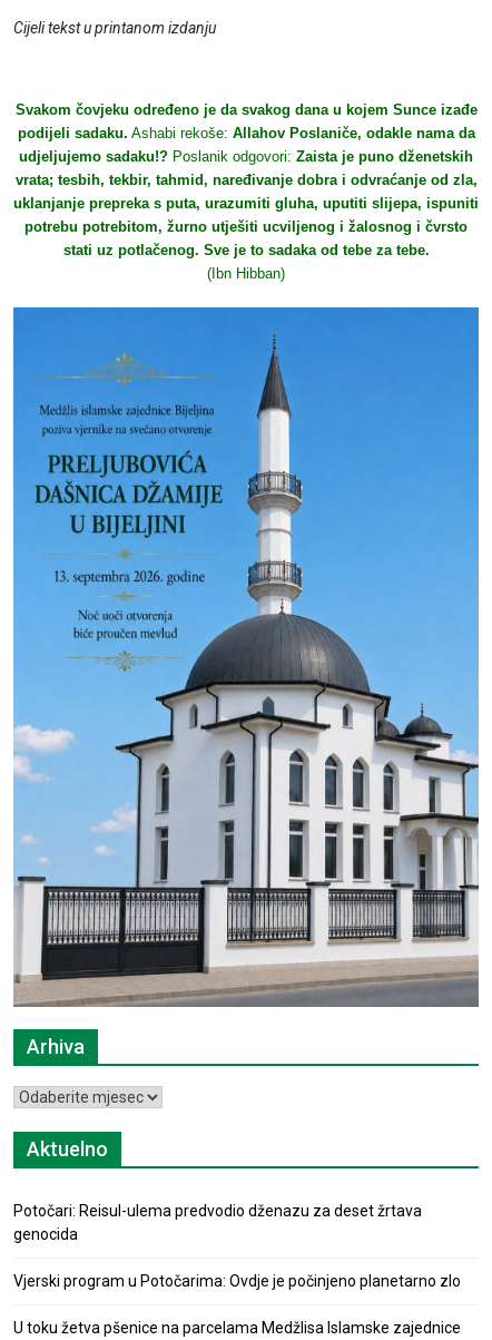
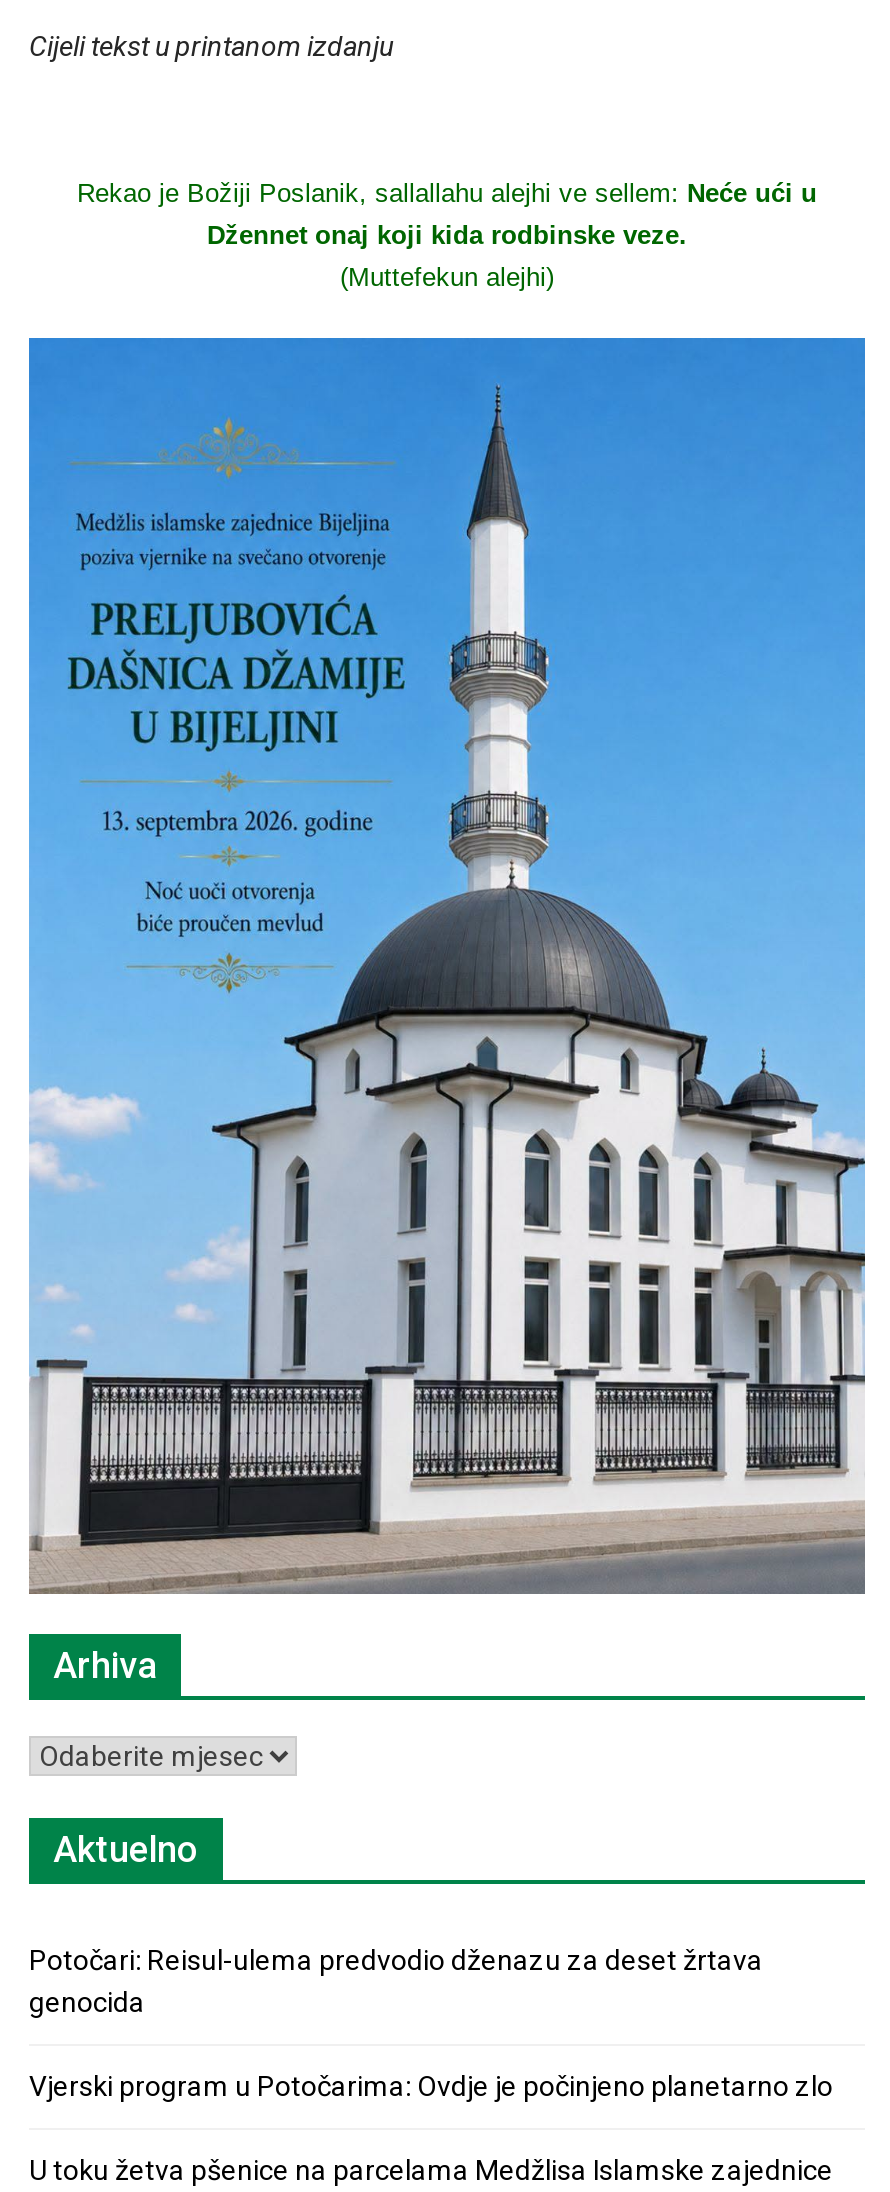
- Svakom čovjeku određeno je da svakog dana u kojem Sunce izađe
- podijeli sadaku. Ashabi rekoše: Allahov Poslaniče, odakle nama da
- udjeljujemo sadaku!? Poslanik odgovori: Zaista je puno dženetskih
- vrata; tesbih, tekbir, tahmid, naređivanje dobra i odvraćanje od zla,
- uklanjanje prepreka s puta, urazumiti gluha, uputiti slijepa, ispuniti
- potrebu potrebitom, žurno utješiti ucviljenog i žalosnog i čvrsto
- stati uz potlačenog. Sve je to sadaka od tebe za tebe.
- (Ibn Hibban)
+ Rekao je Božiji Poslanik, sallallahu alejhi ve sellem: Neće ući u
+ Džennet onaj koji kida rodbinske veze.
+ (Muttefekun alejhi)
